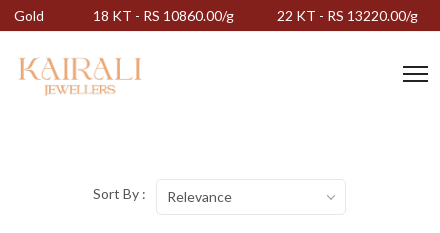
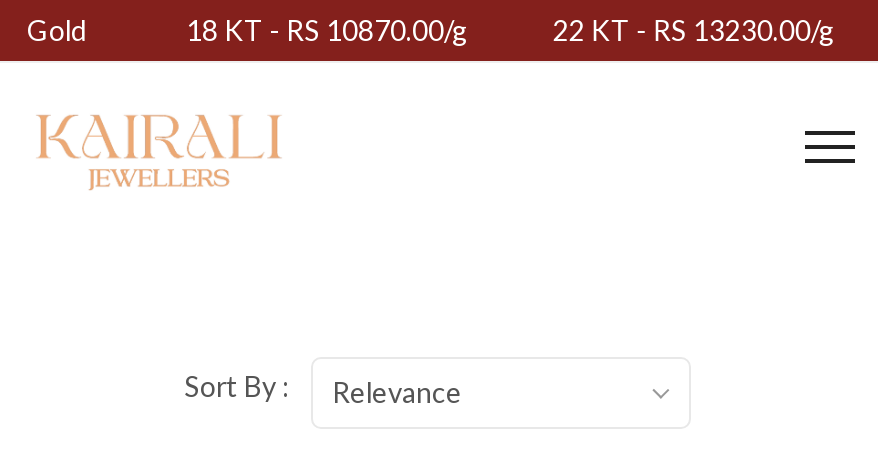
- 18 KT - RS 10860.00/g
+ 18 KT - RS 10870.00/g

- 22 KT - RS 13220.00/g
+ 22 KT - RS 13230.00/g
